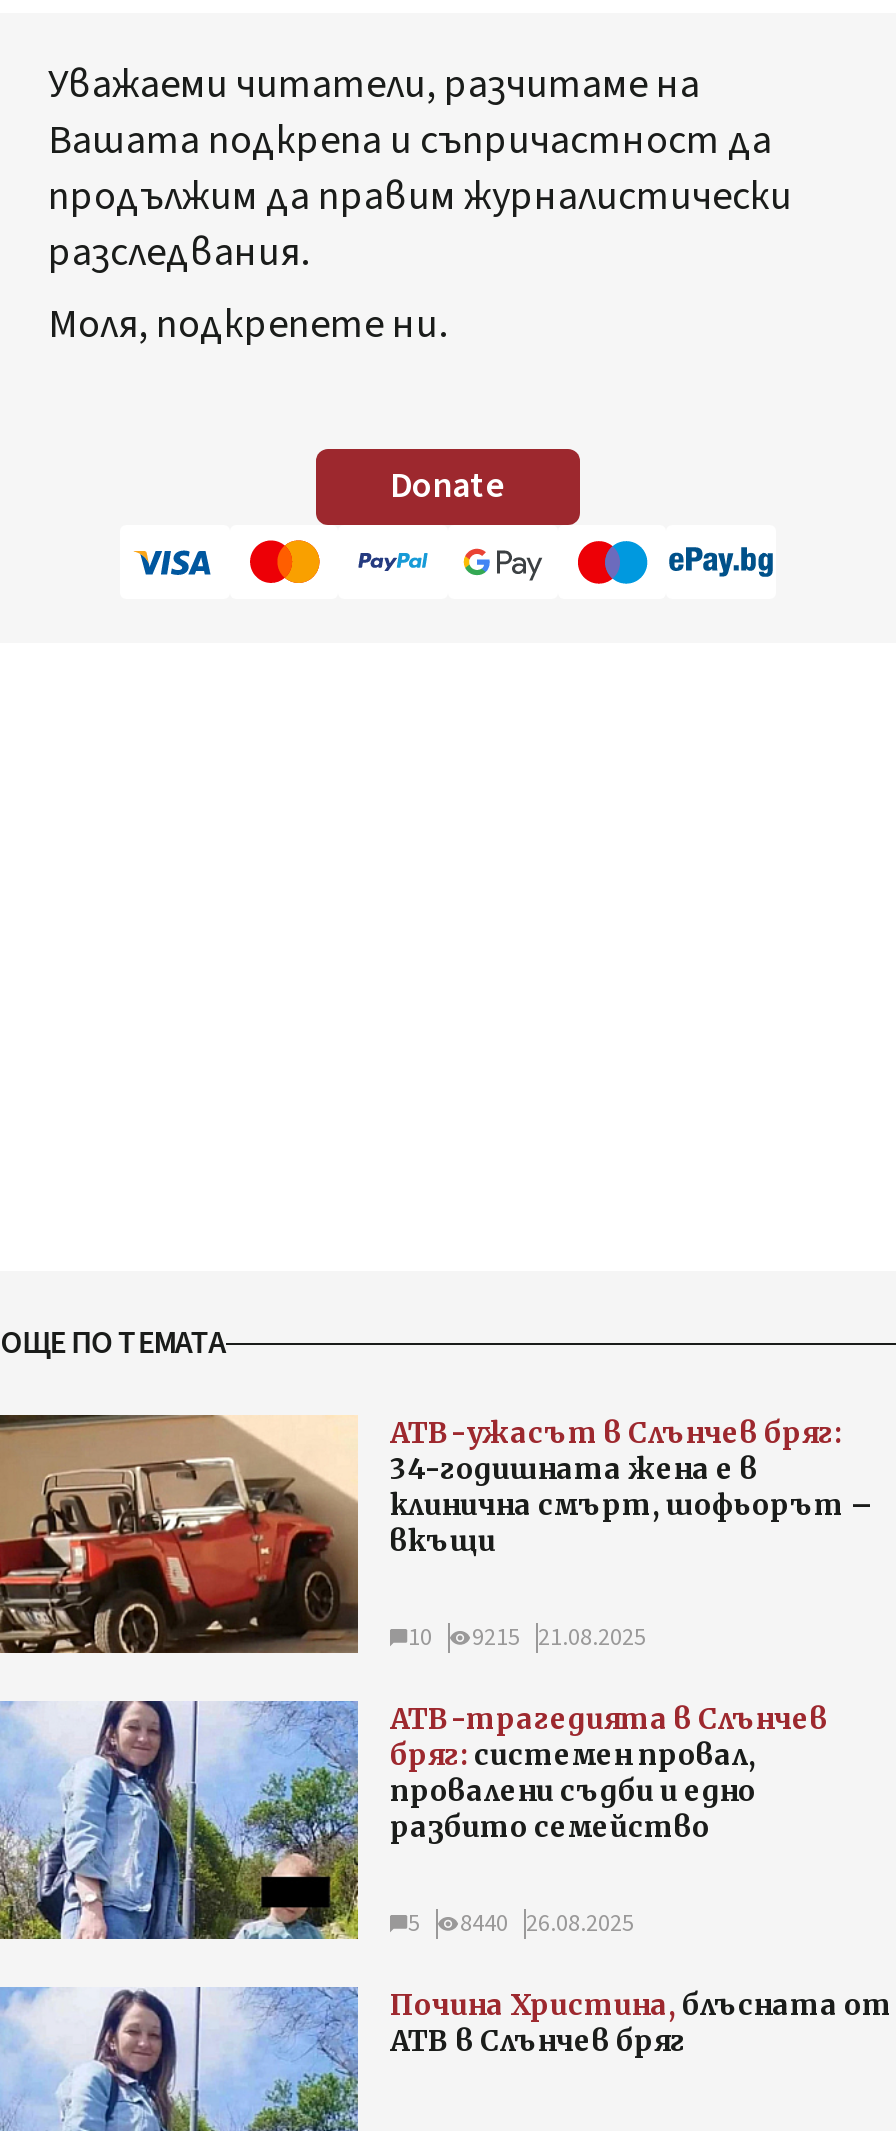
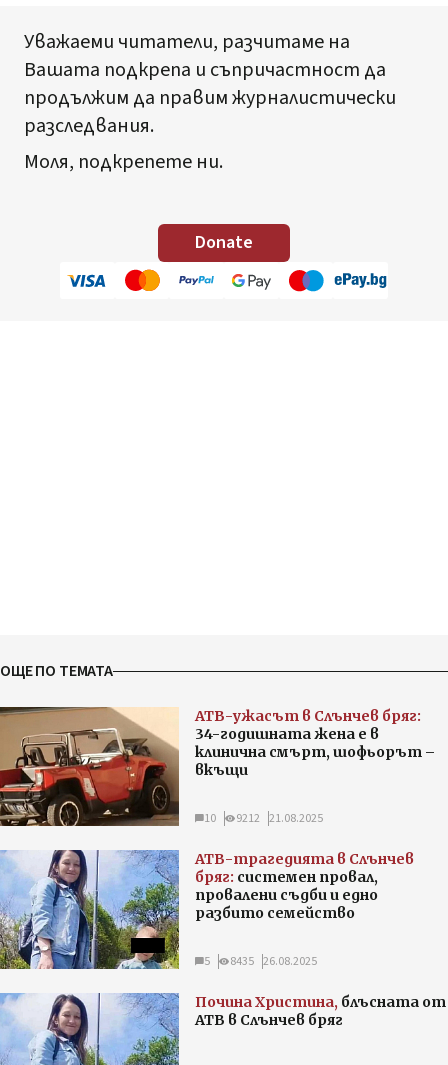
- 10 9215 21.08.2025
+ 10 9212 21.08.2025

- 5 8440 26.08.2025
+ 5 8435 26.08.2025
